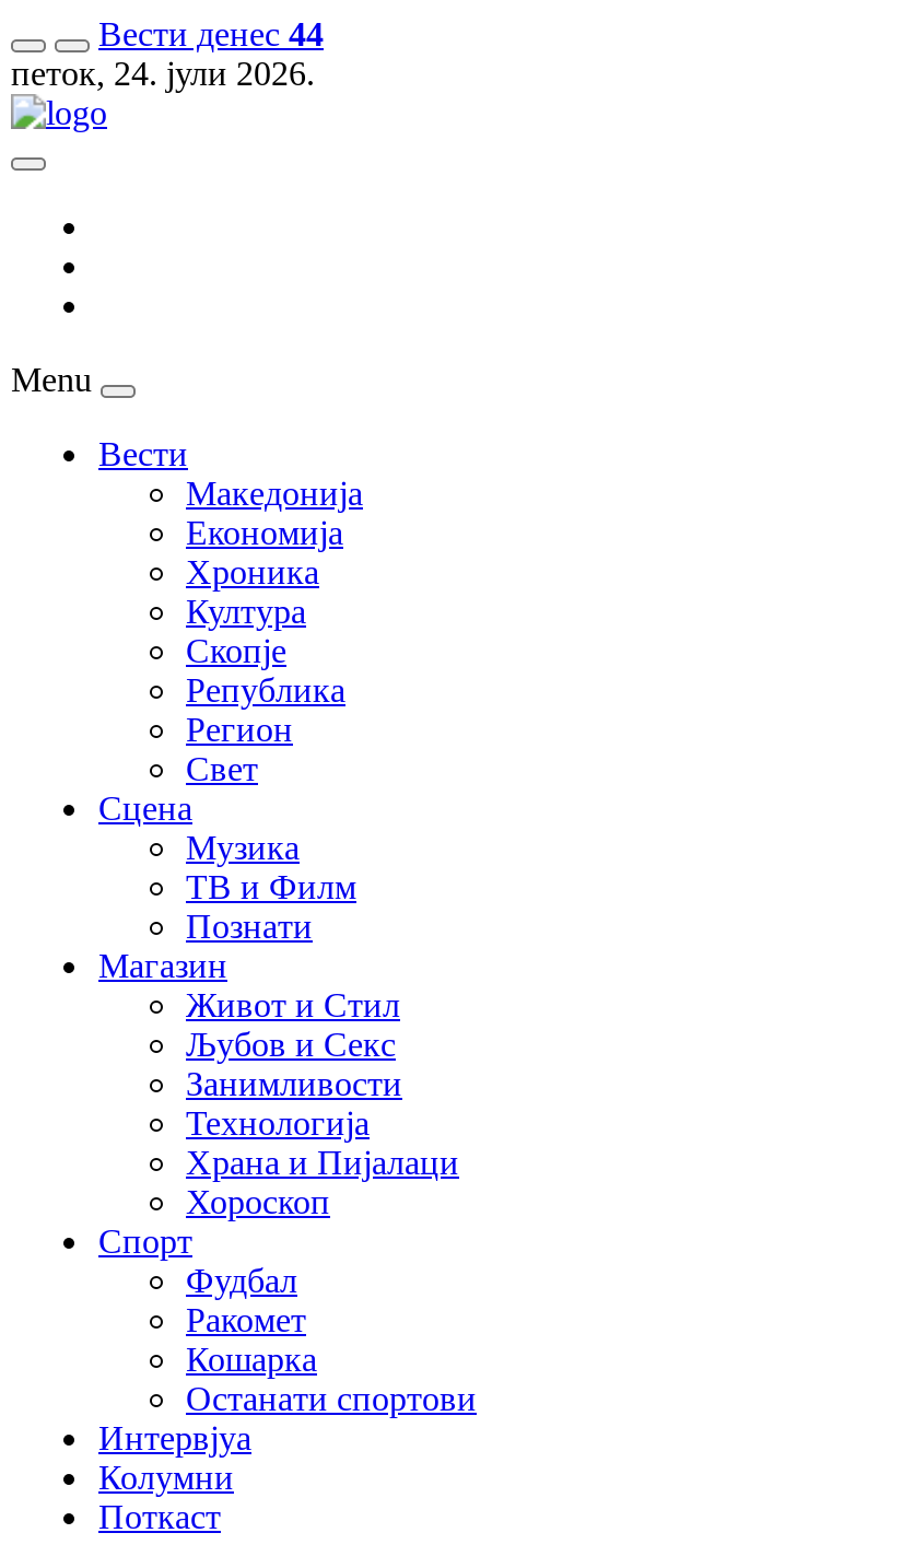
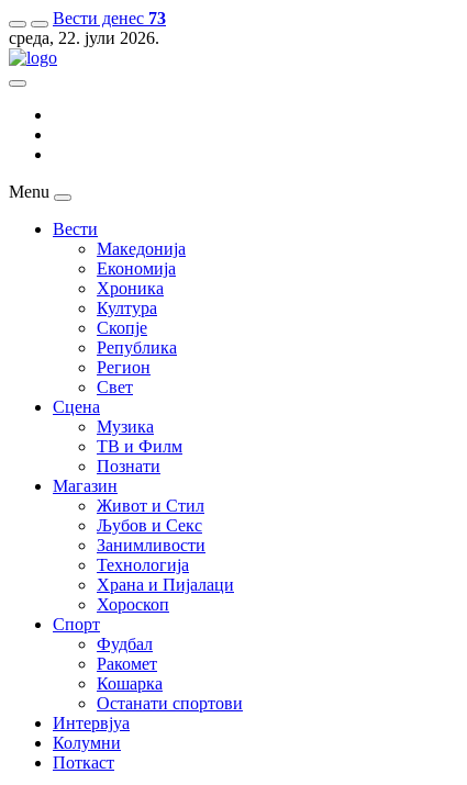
- Вести денес 44
+ Вести денес 73

- петок, 24. јули 2026.
+ среда, 22. јули 2026.
